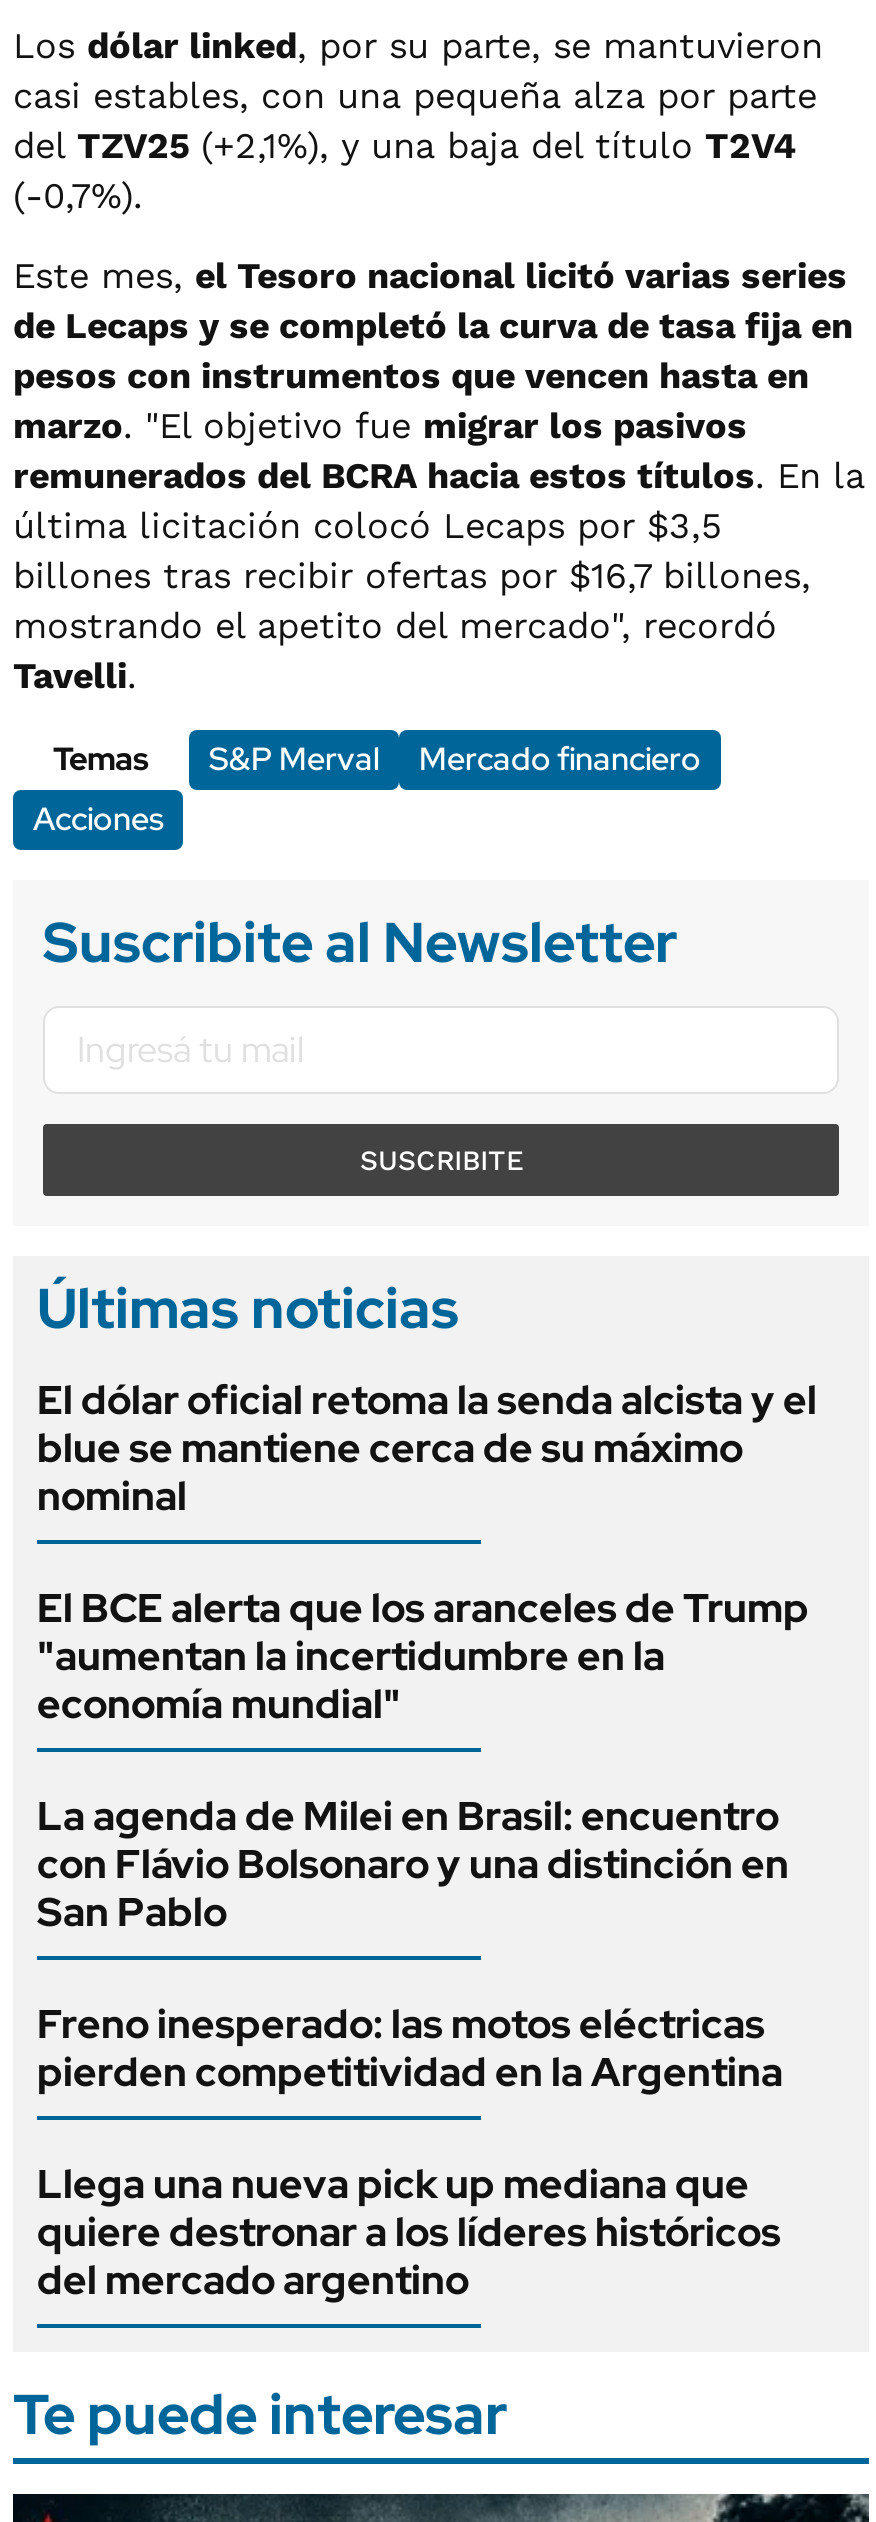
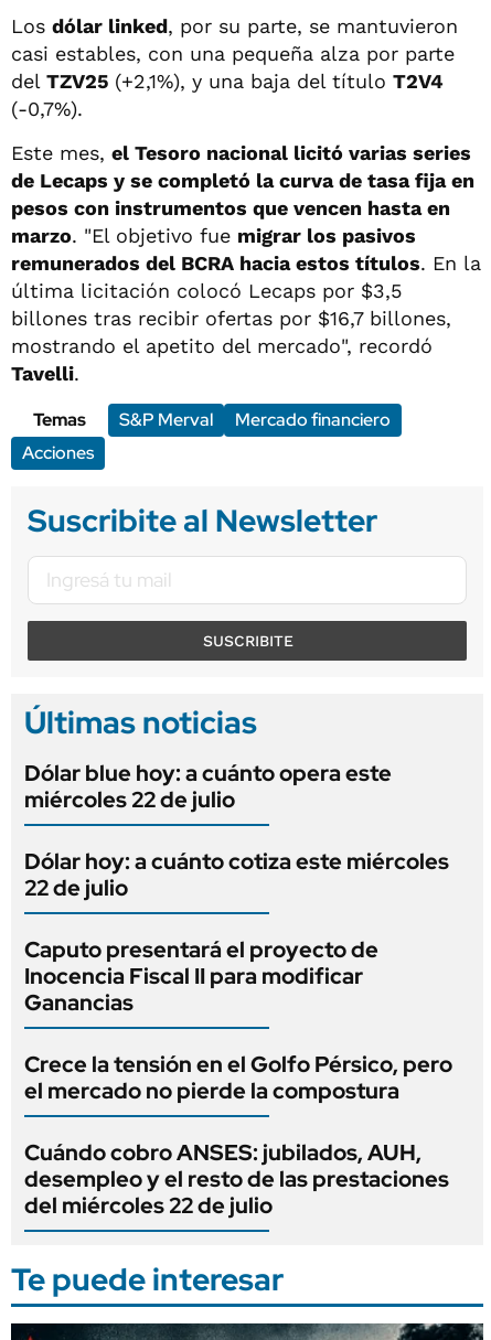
- El dólar oficial retoma la senda alcista y el
- blue se mantiene cerca de su máximo
- nominal
+ Dólar blue hoy: a cuánto opera este
+ miércoles 22 de julio

- El BCE alerta que los aranceles de Trump
- "aumentan la incertidumbre en la
- economía mundial"
+ Dólar hoy: a cuánto cotiza este miércoles
+ 22 de julio

- La agenda de Milei en Brasil: encuentro
- con Flávio Bolsonaro y una distinción en
- San Pablo
+ Caputo presentará el proyecto de
+ Inocencia Fiscal II para modificar
+ Ganancias

- Freno inesperado: las motos eléctricas
- pierden competitividad en la Argentina
+ Crece la tensión en el Golfo Pérsico, pero
+ el mercado no pierde la compostura

- Llega una nueva pick up mediana que
- quiere destronar a los líderes históricos
- del mercado argentino
+ Cuándo cobro ANSES: jubilados, AUH,
+ desempleo y el resto de las prestaciones
+ del miércoles 22 de julio
